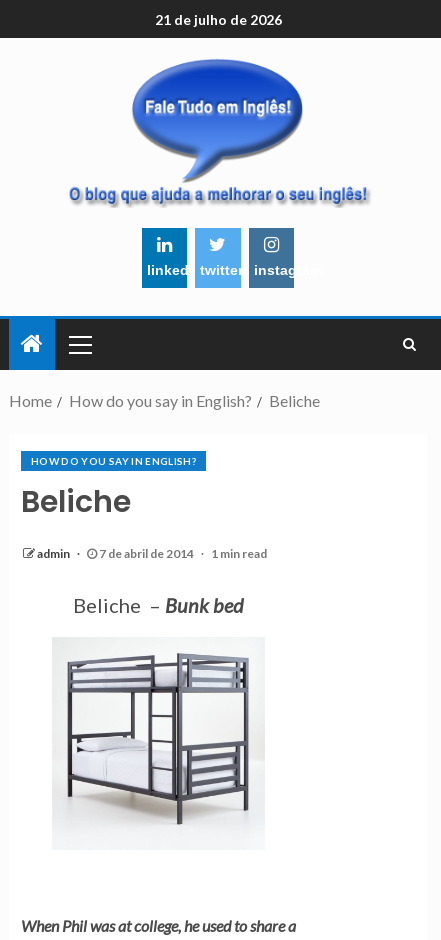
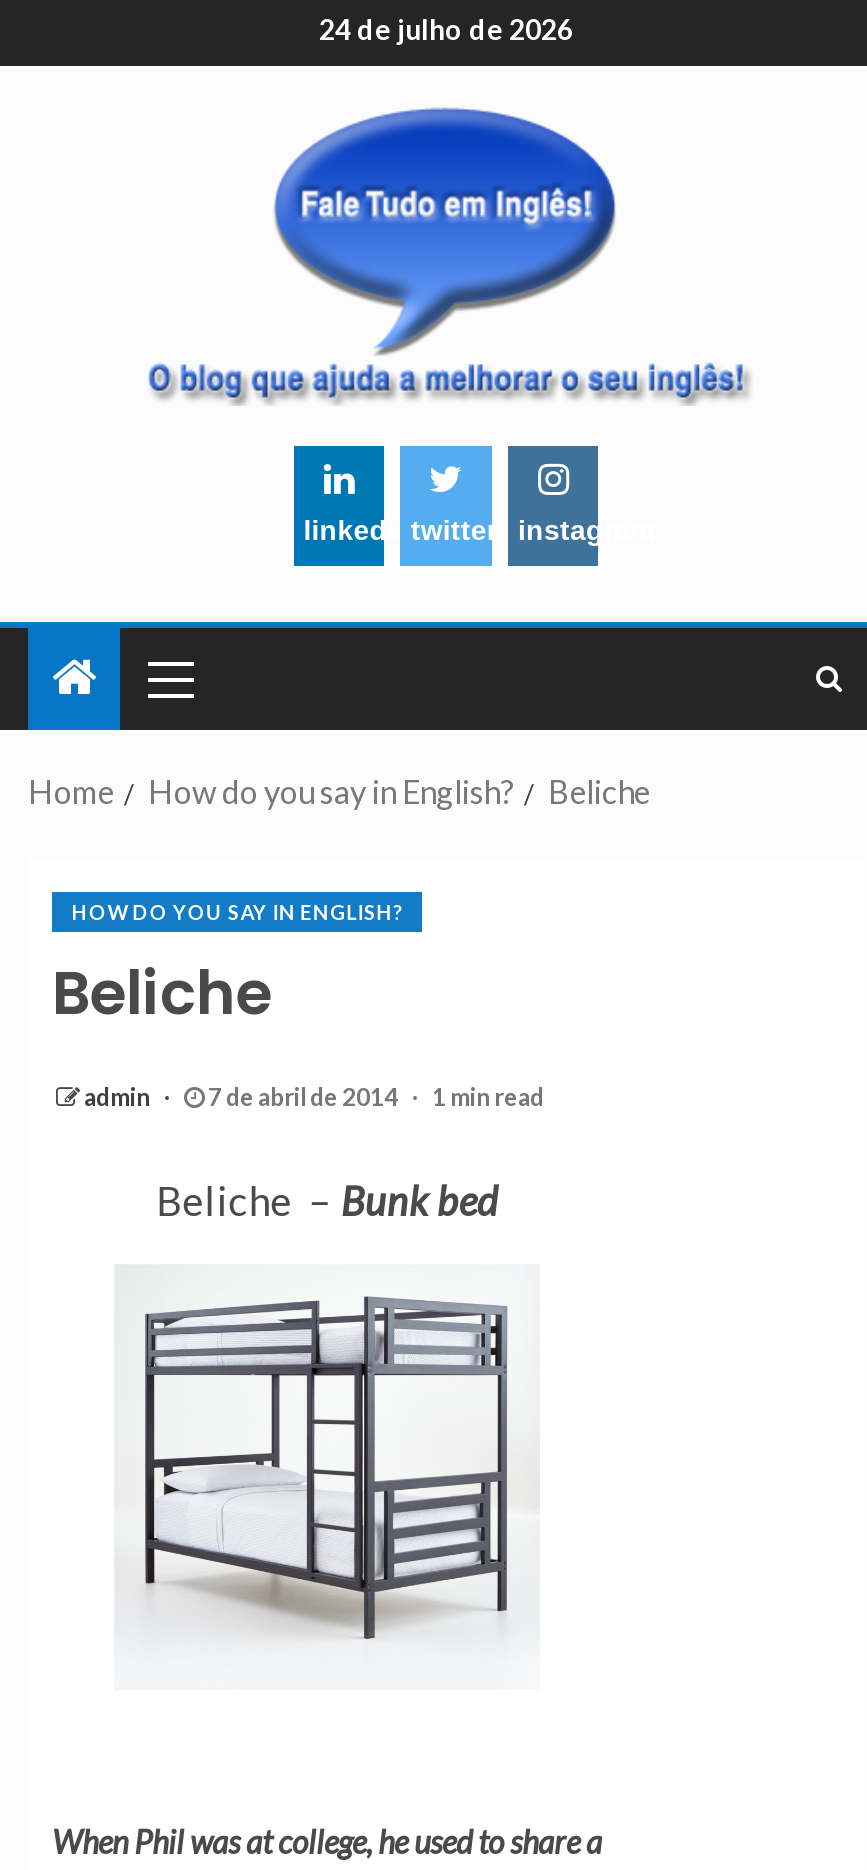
- 21 de julho de 2026
+ 24 de julho de 2026
